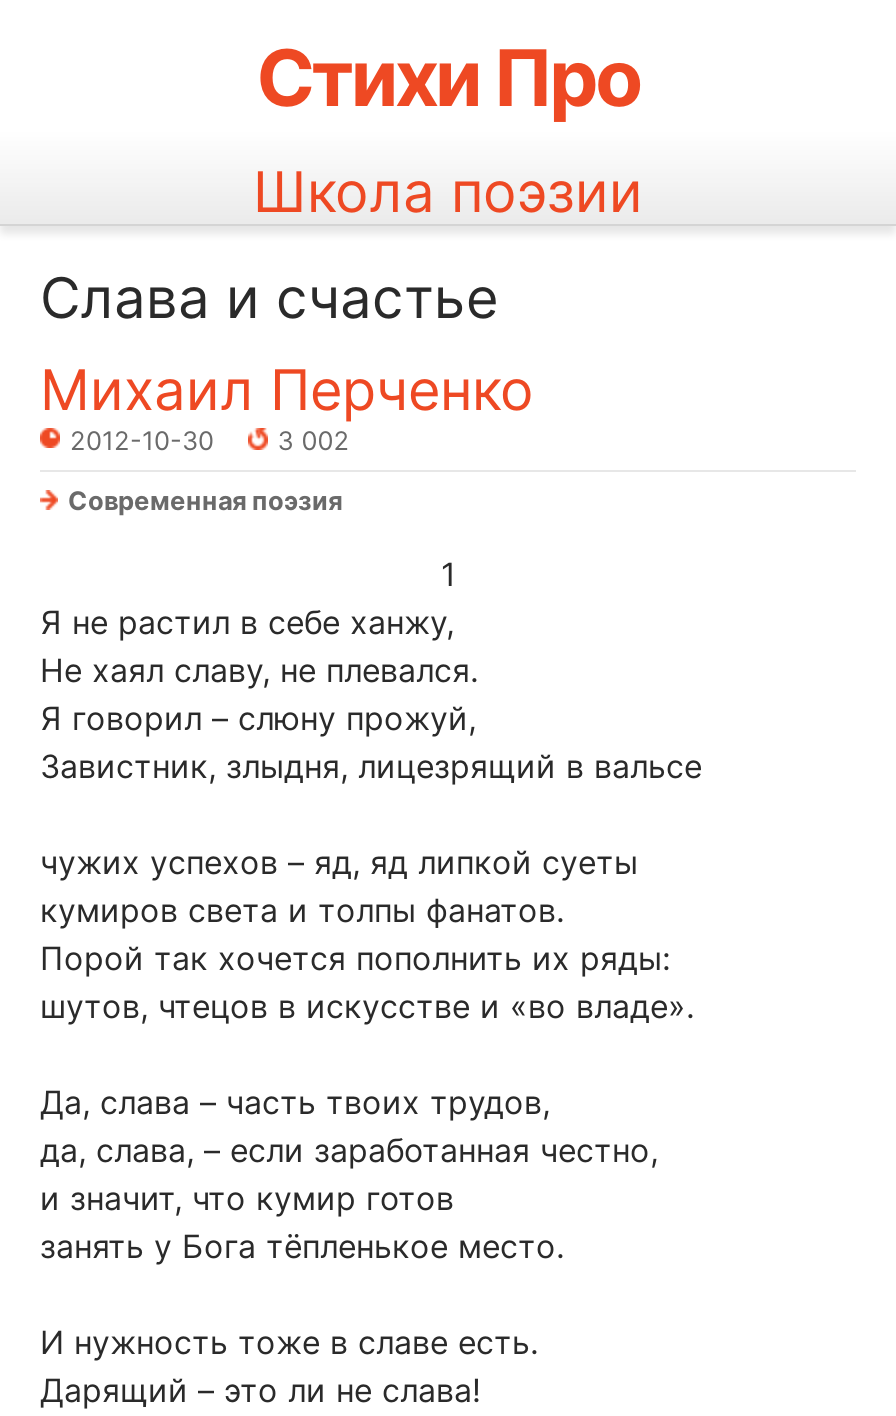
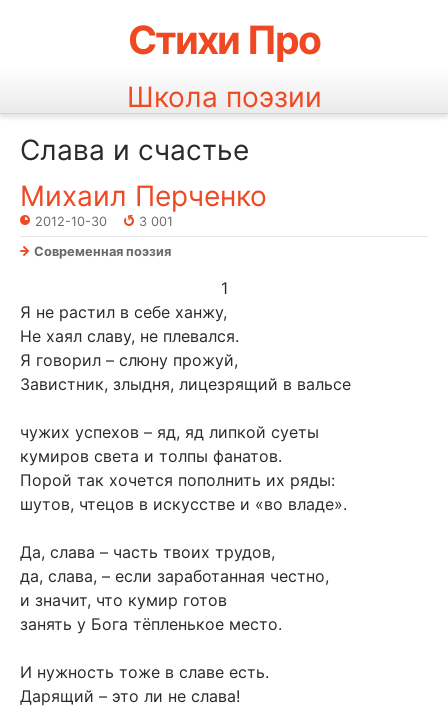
- 3 002
+ 3 001
